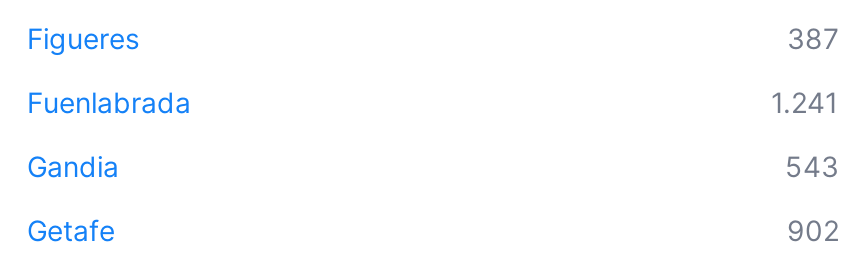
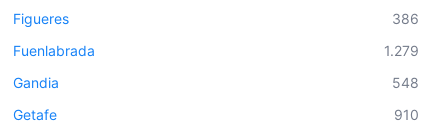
- 387
+ 386

- 1.241
+ 1.279

- 543
+ 548

- 902
+ 910
